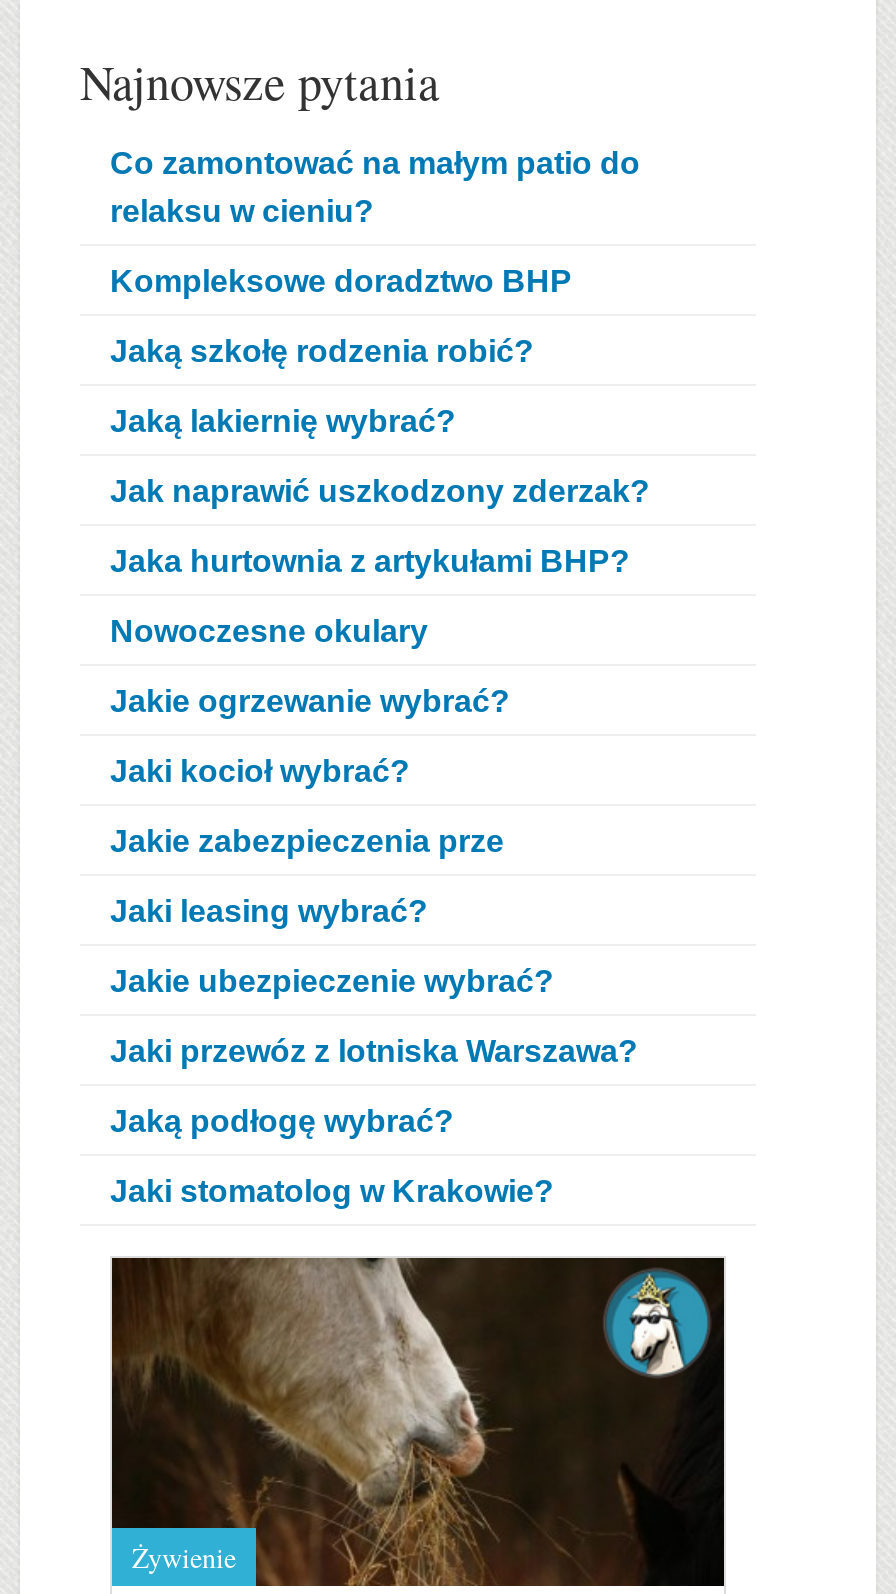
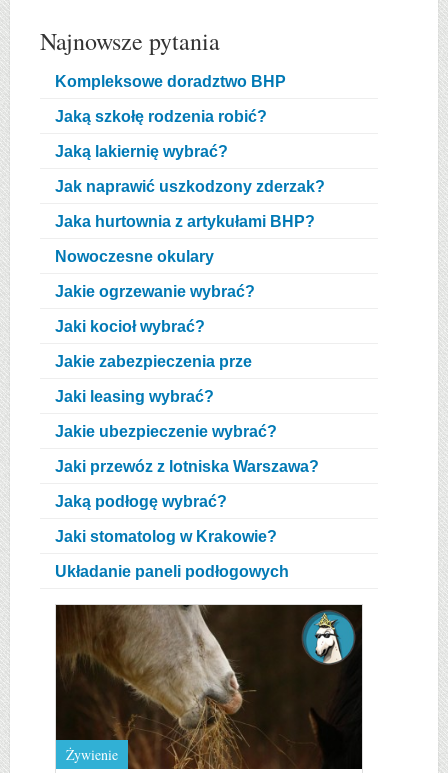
- Co zamontować na małym patio do
- relaksu w cieniu?

moved up: Kompleksowe doradztwo BHP | Jaką szkołę rodzenia robić? | Jaką lakiernię wybrać? | ... | Jaką podłogę wybrać? | Jaki stomatolog w Krakowie?

+ Układanie paneli podłogowych
